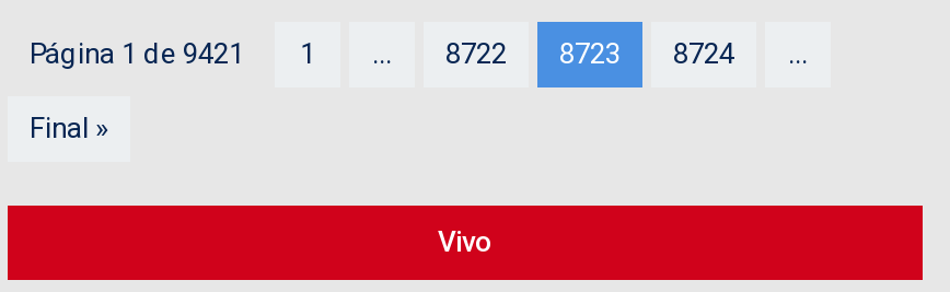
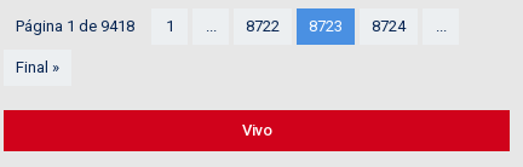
- Página 1 de 9421
+ Página 1 de 9418
